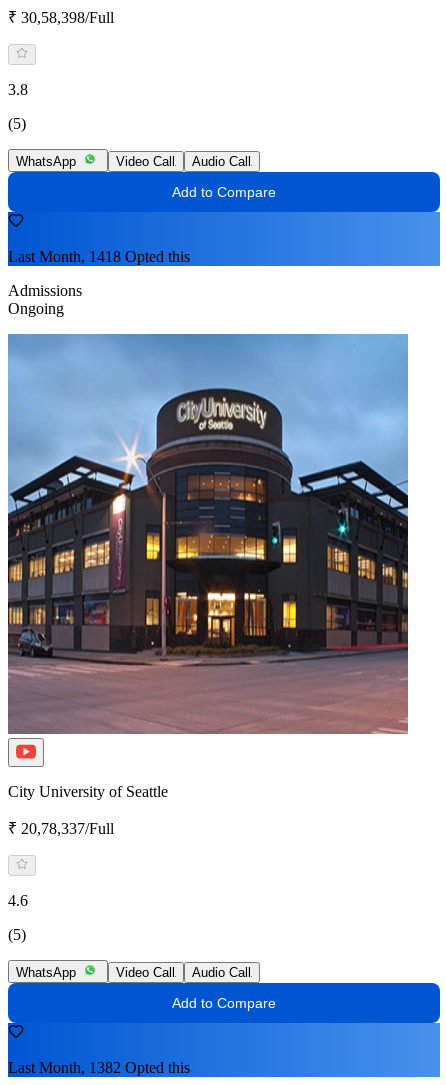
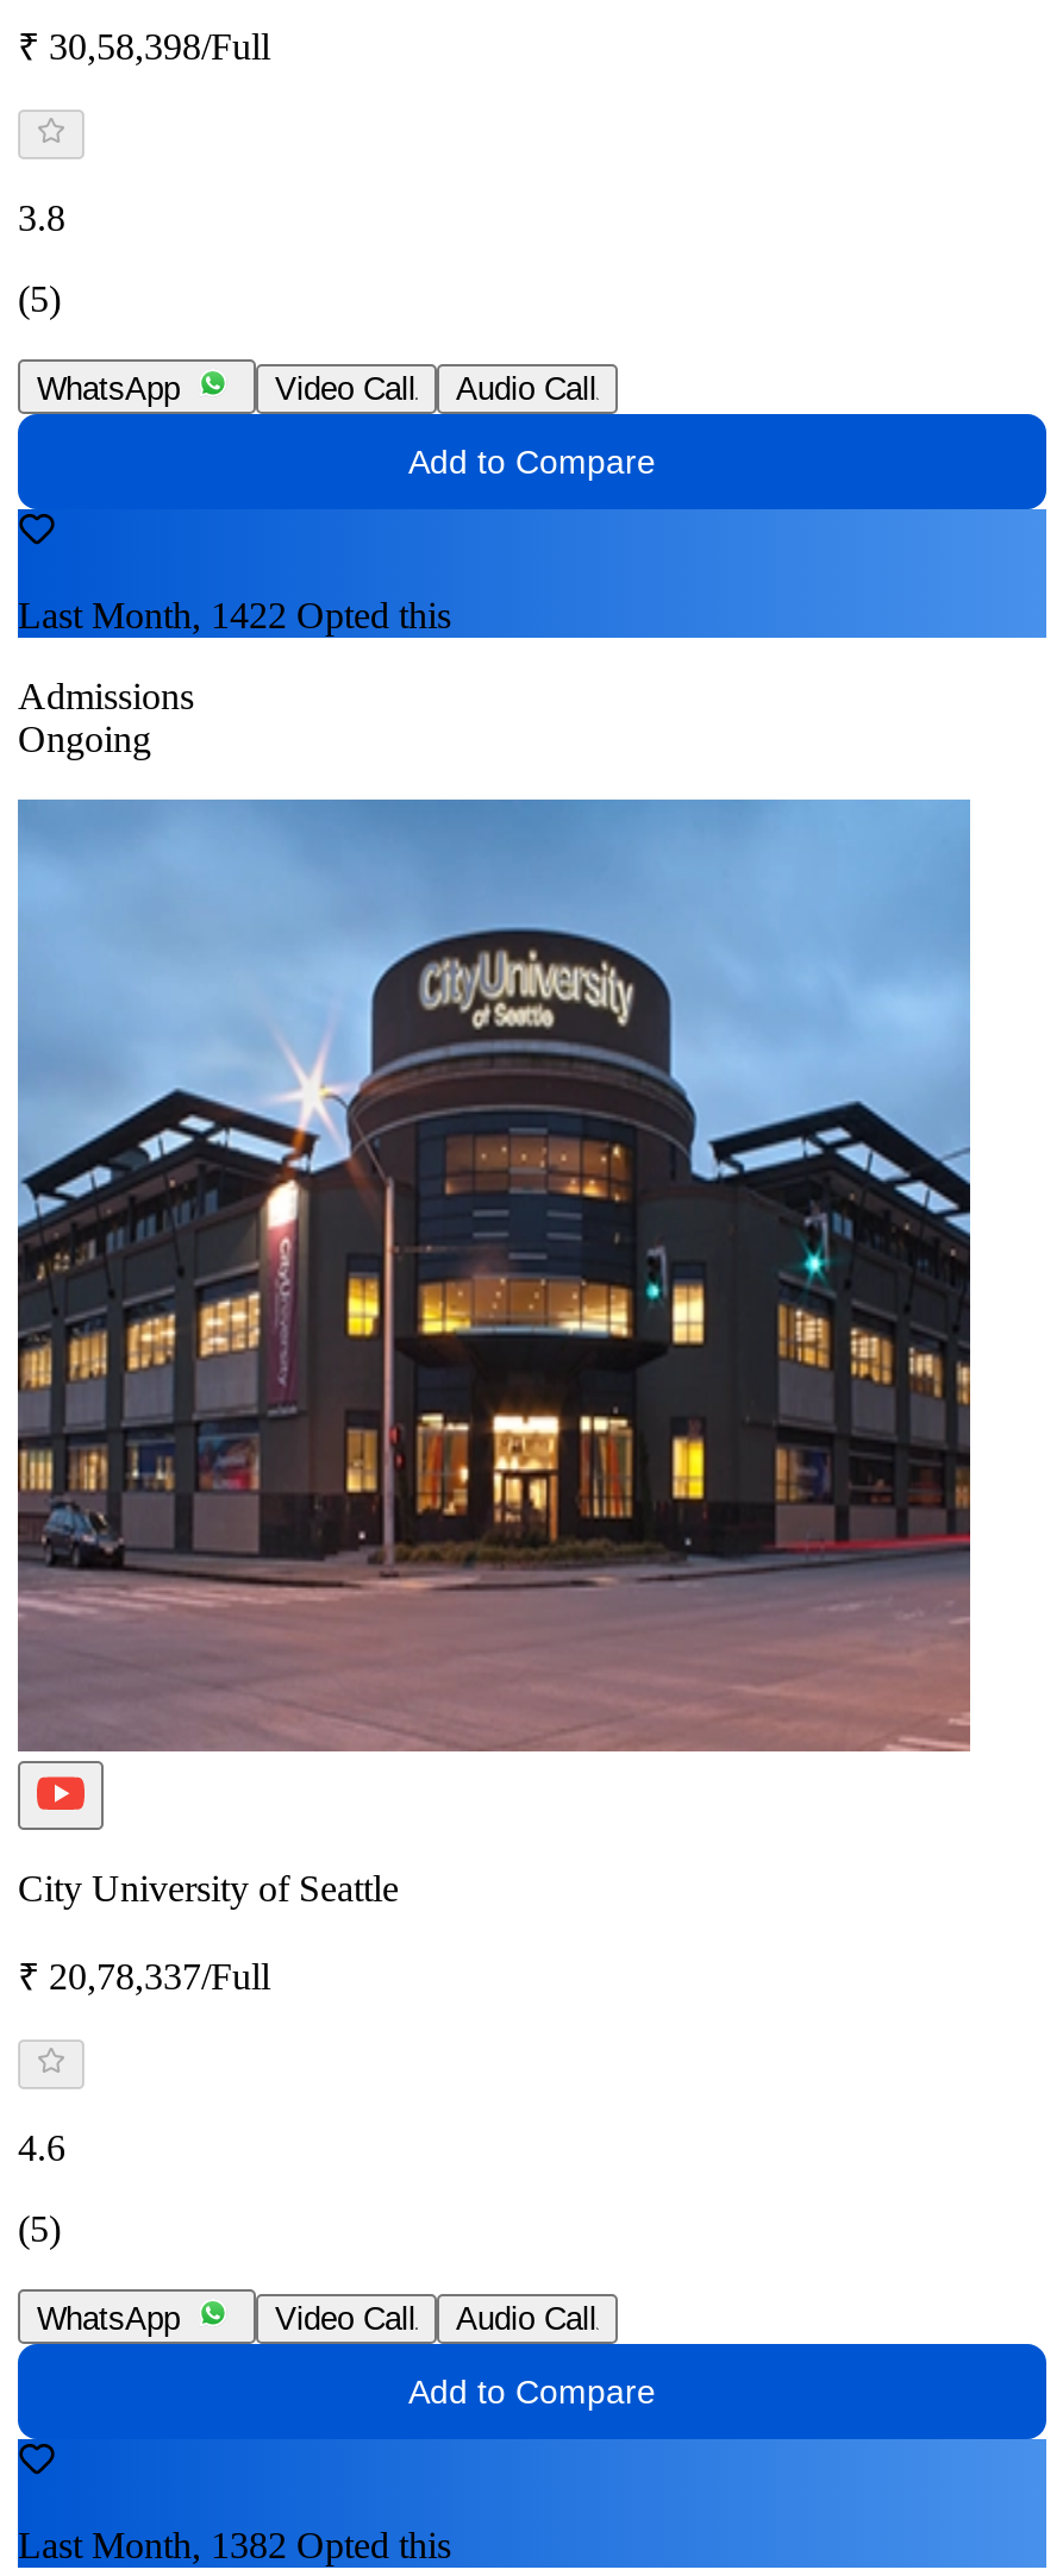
- Last Month, 1418 Opted this
+ Last Month, 1422 Opted this
